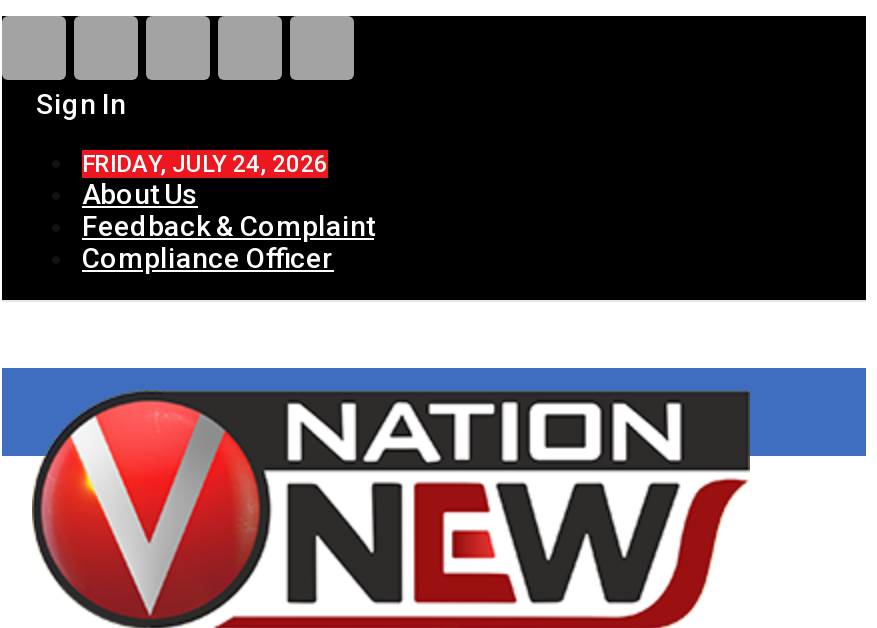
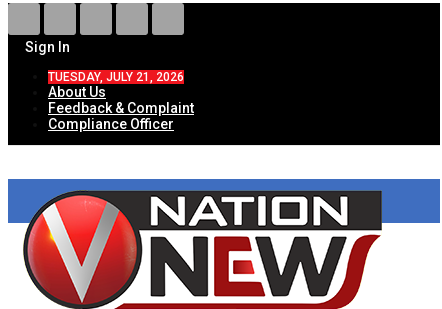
- FRIDAY, JULY 24, 2026
+ TUESDAY, JULY 21, 2026
